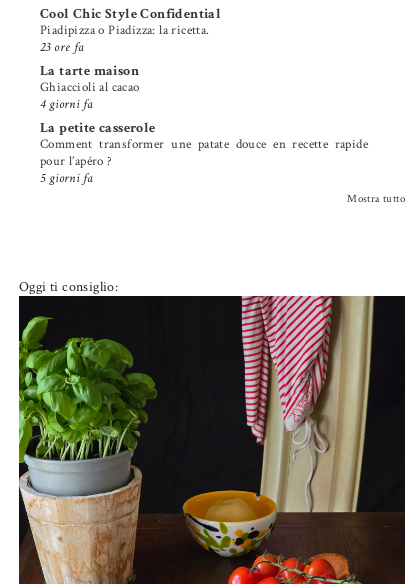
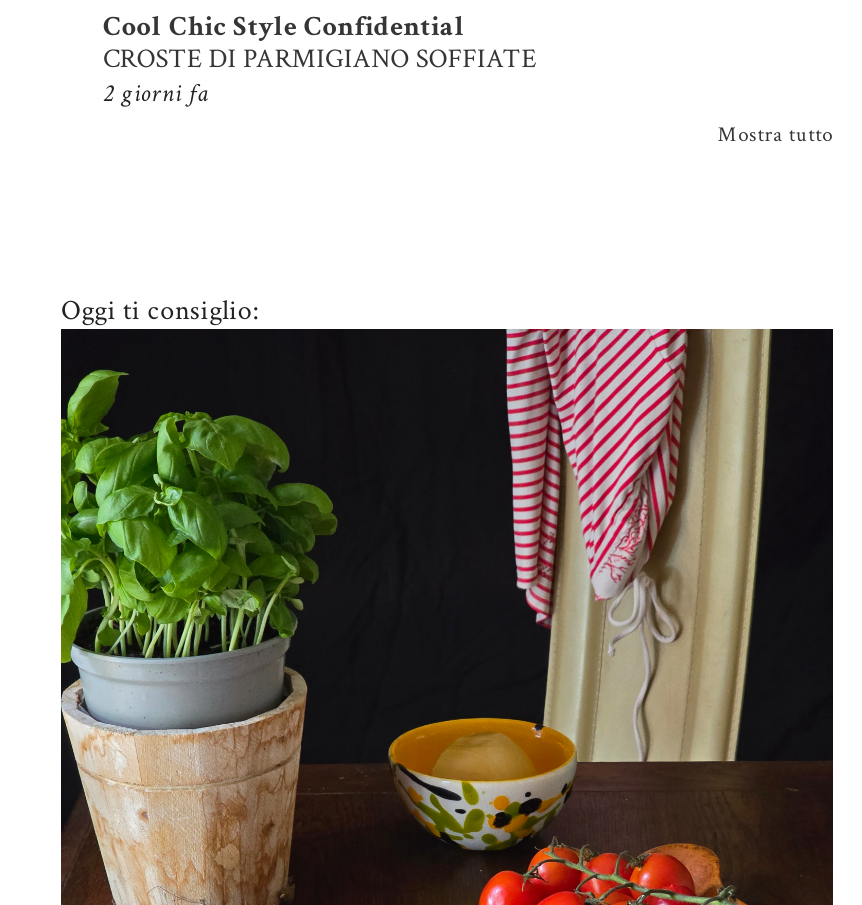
- Piadipizza o Piadizza: la ricetta.
- 23 ore fa
- La tarte maison
- Ghiaccioli al cacao
- 4 giorni fa
- La petite casserole
- Comment transformer une patate douce en recette rapide
- pour l’apéro ?
- 5 giorni fa
+ CROSTE DI PARMIGIANO SOFFIATE
+ 2 giorni fa
